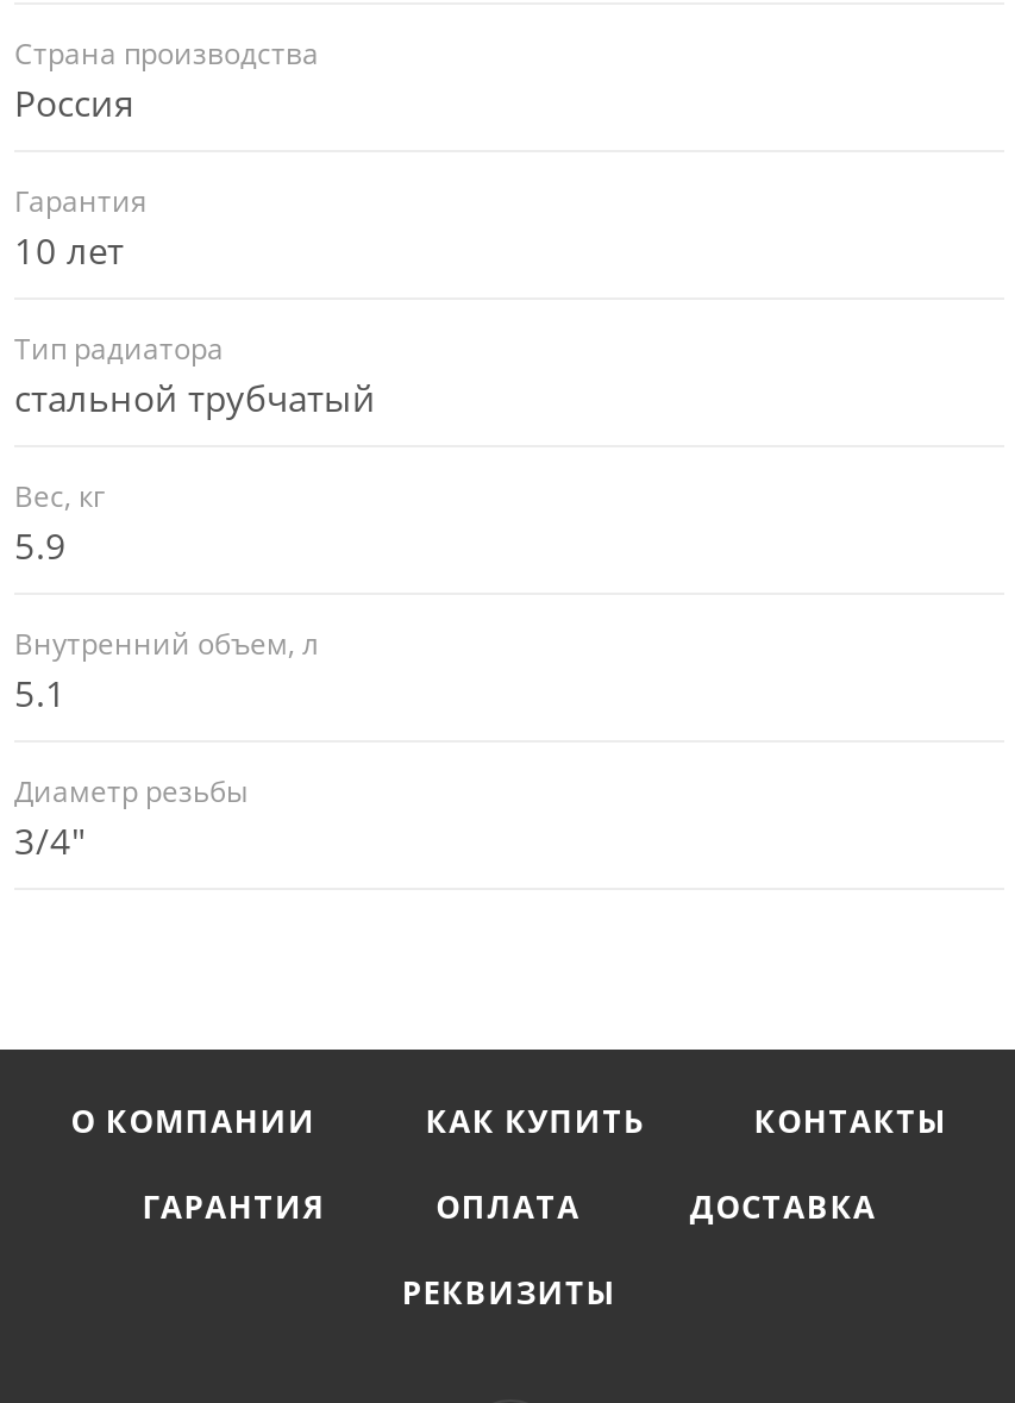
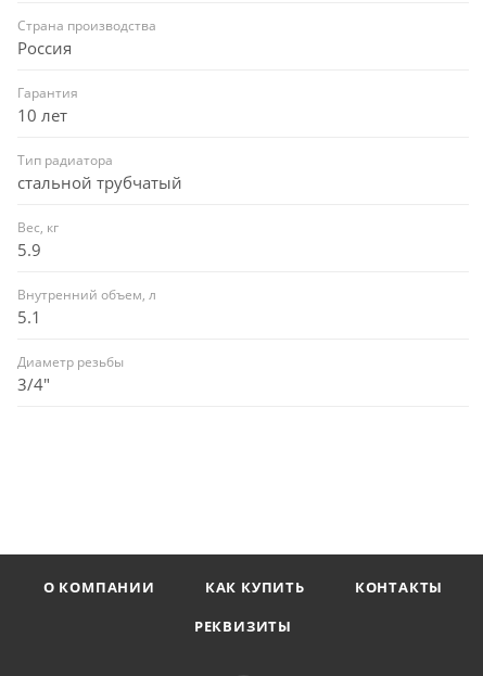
moved down: О КОМПАНИИ | КАК КУПИТЬ | КОНТАКТЫ

- ГАРАНТИЯ
- ОПЛАТА
- ДОСТАВКА
